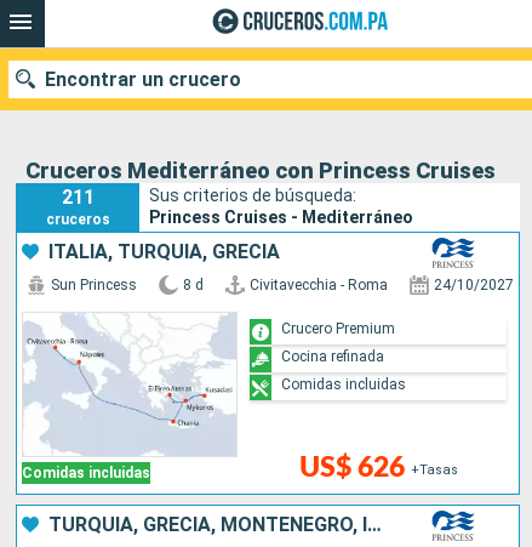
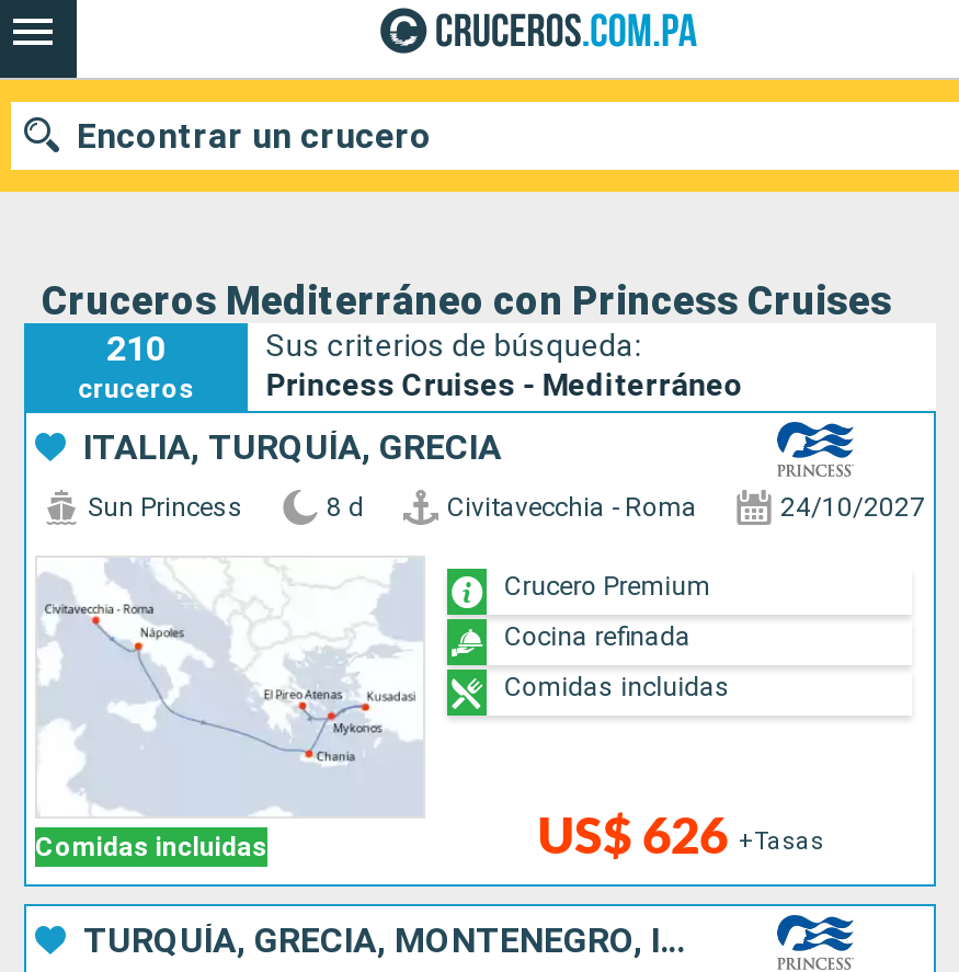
- 211
+ 210
